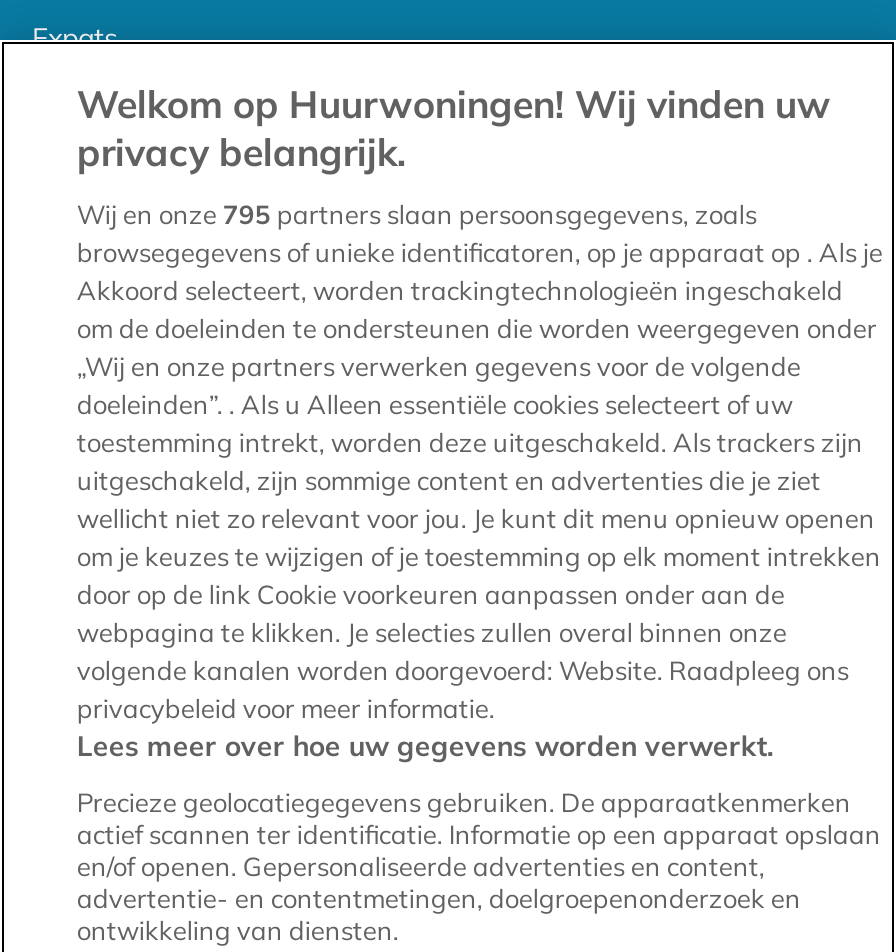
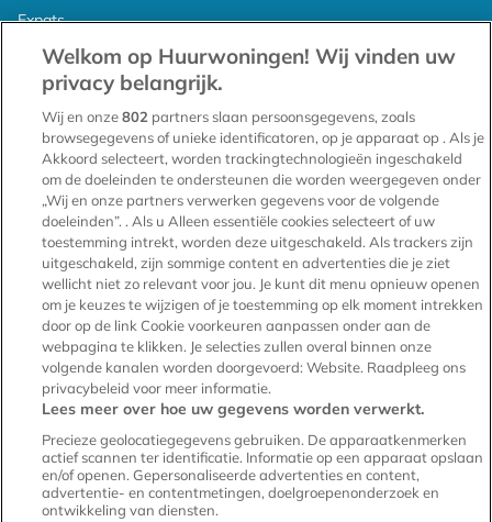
- Wij en onze 795 partners slaan persoonsgegevens, zoals
+ Wij en onze 802 partners slaan persoonsgegevens, zoals
